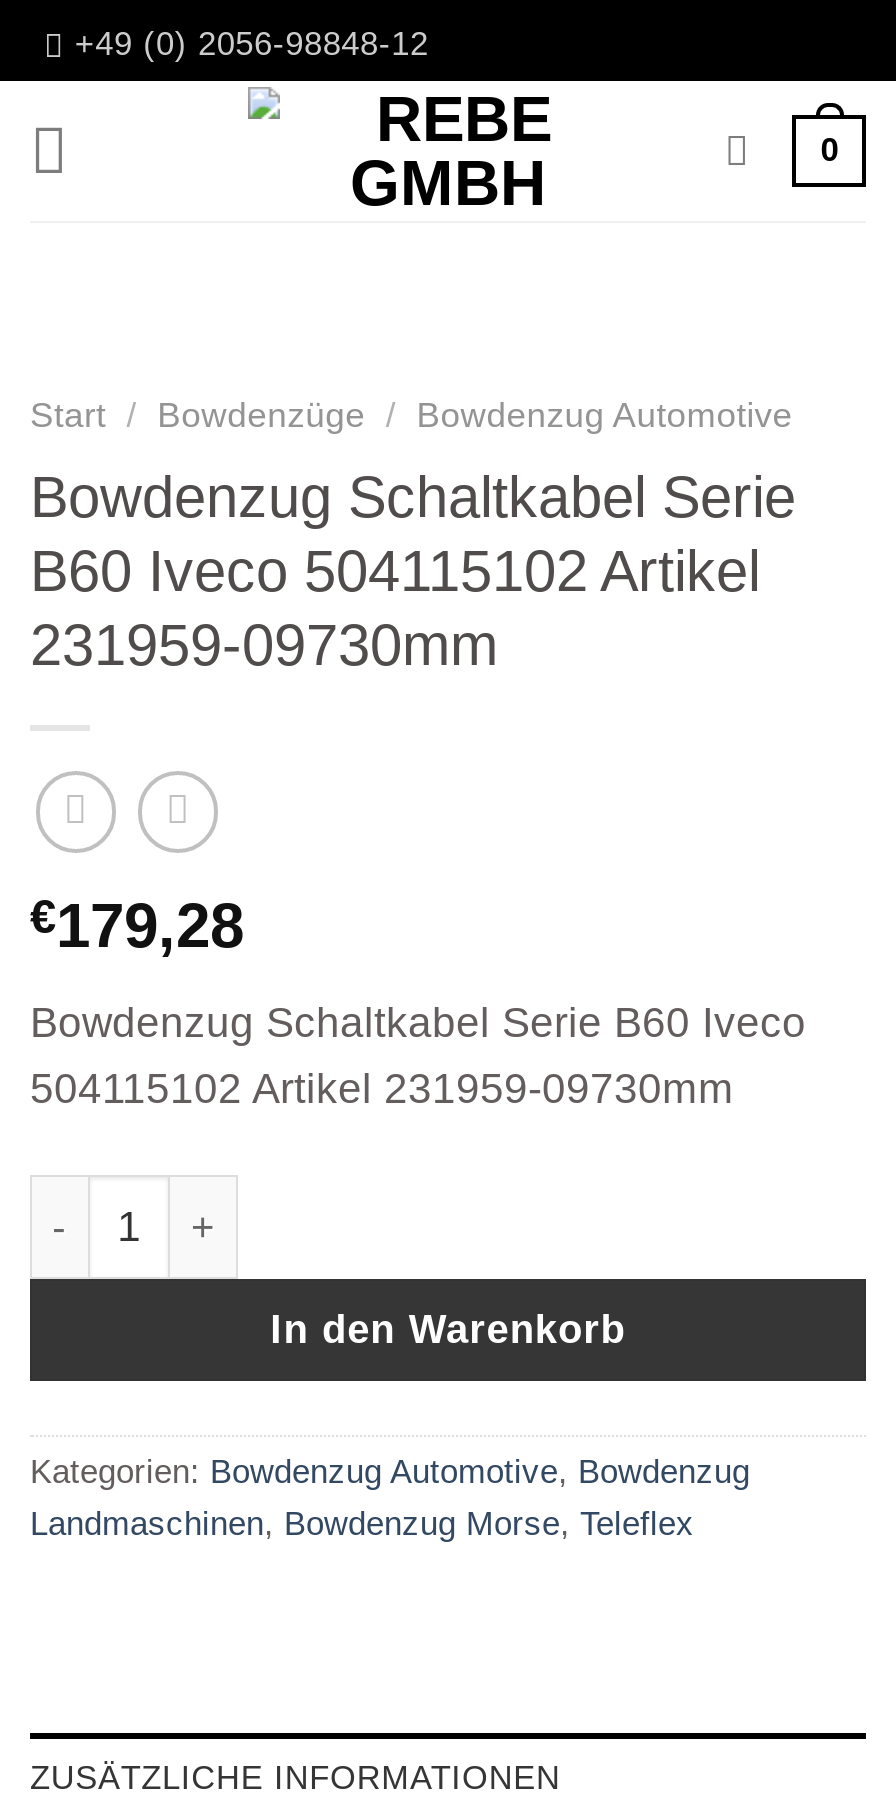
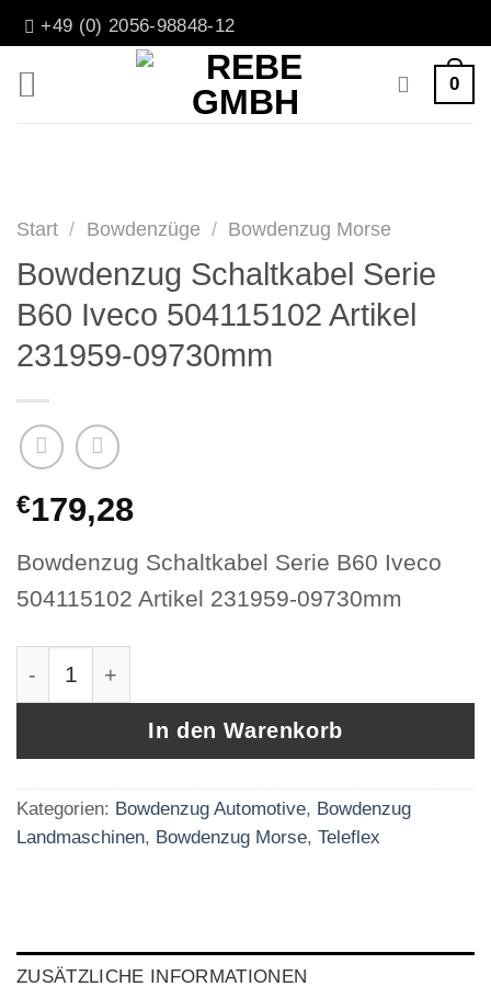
- Start / Bowdenzüge / Bowdenzug Automotive
+ Start / Bowdenzüge / Bowdenzug Morse
